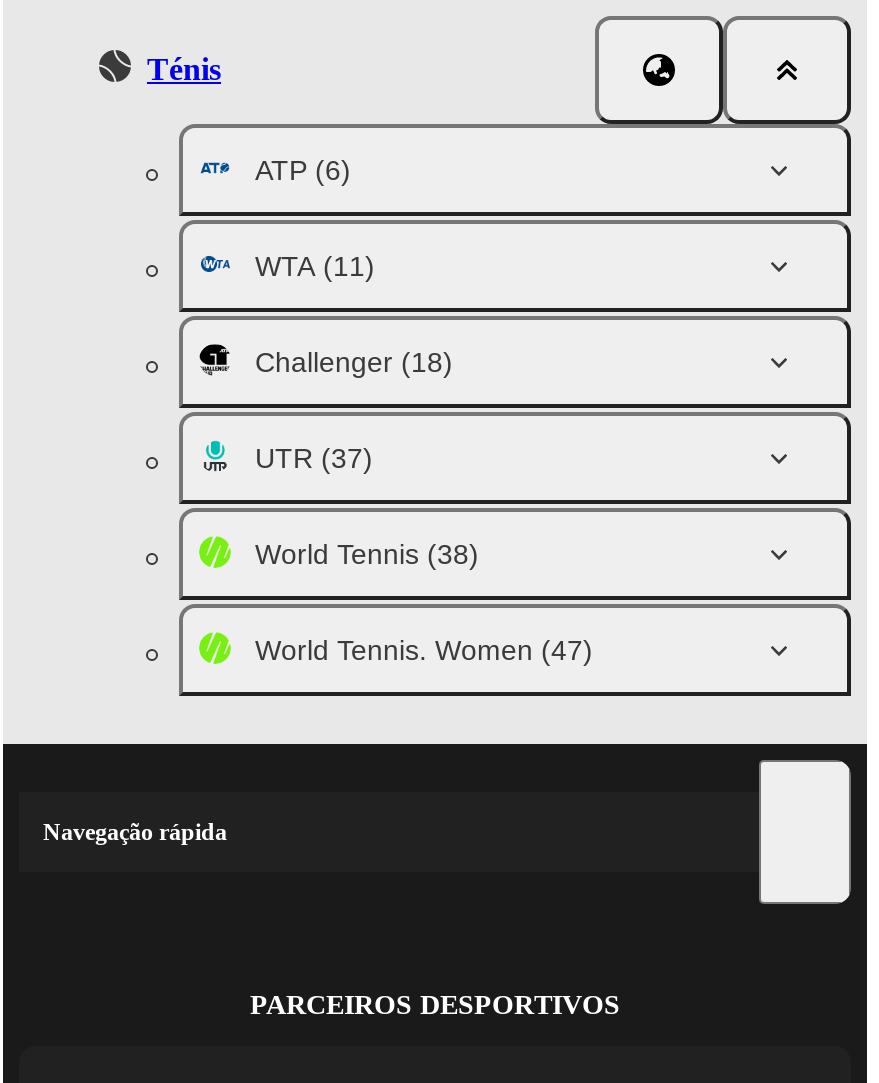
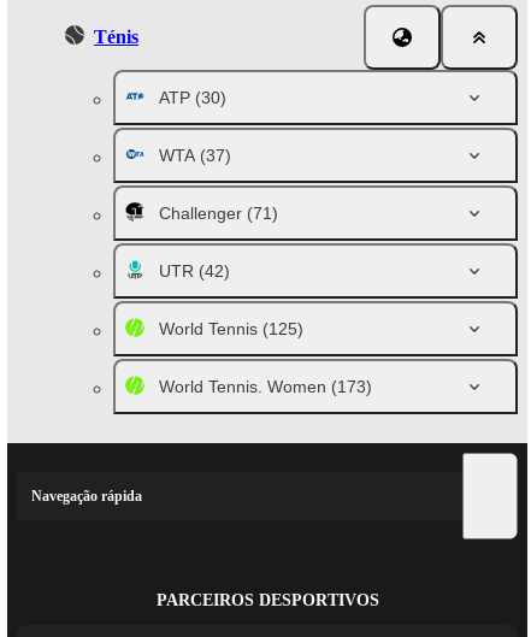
- ATP (6)
+ ATP (30)

- WTA (11)
+ WTA (37)

- Challenger (18)
+ Challenger (71)

- UTR (37)
+ UTR (42)

- World Tennis (38)
+ World Tennis (125)

- World Tennis. Women (47)
+ World Tennis. Women (173)
